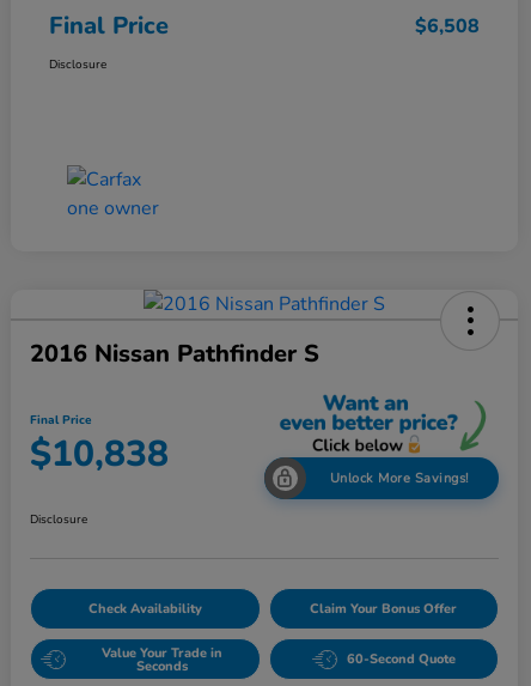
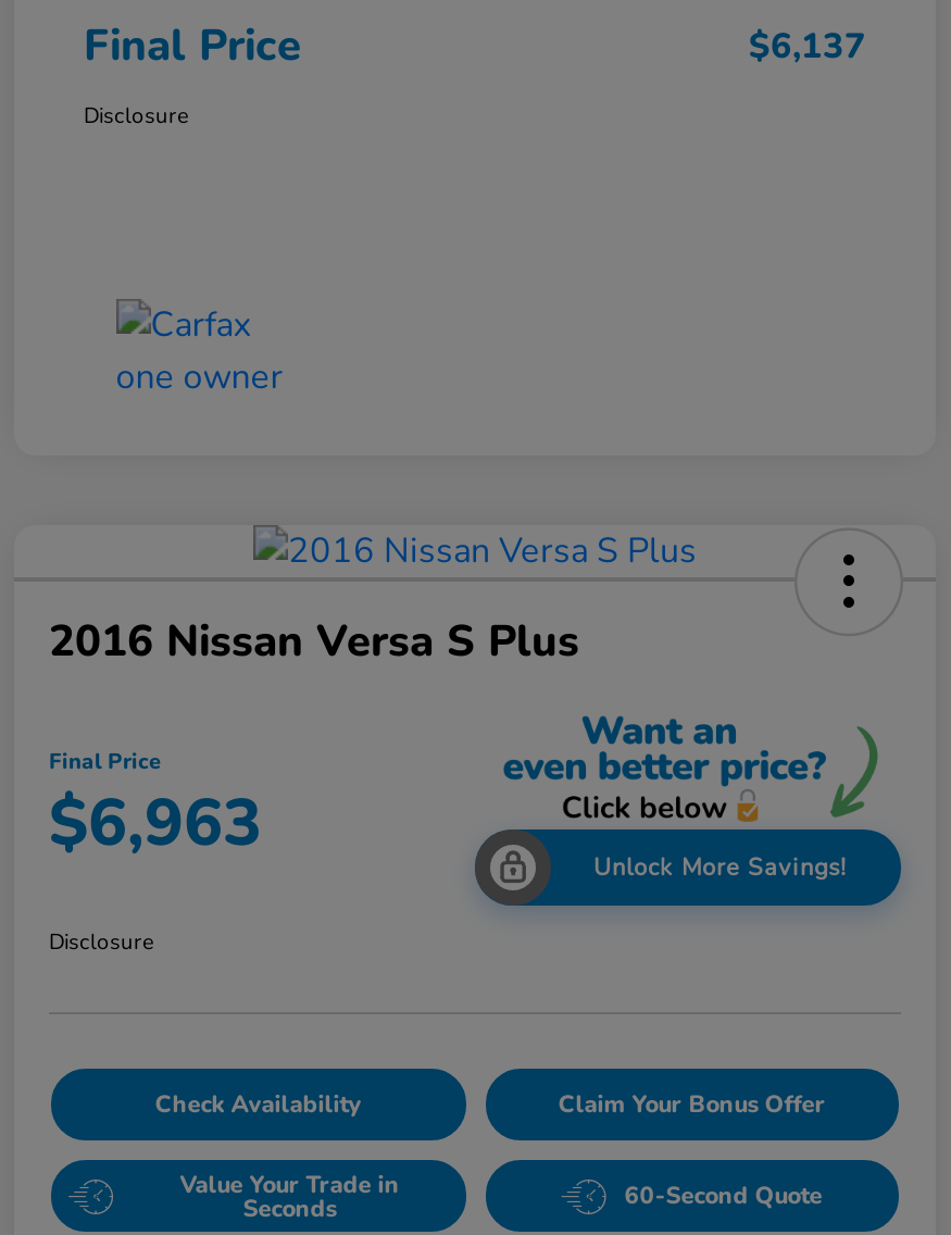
- $6,508
+ $6,137

- 2016 Nissan Pathfinder S
+ 2016 Nissan Versa S Plus

- $10,838
+ $6,963
